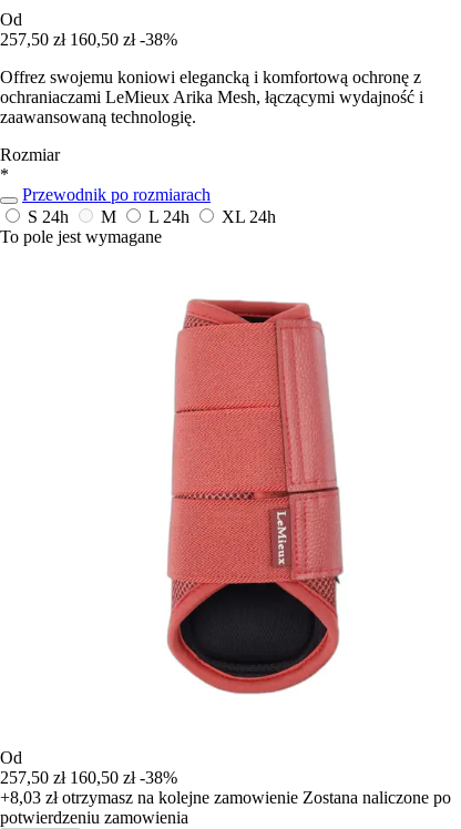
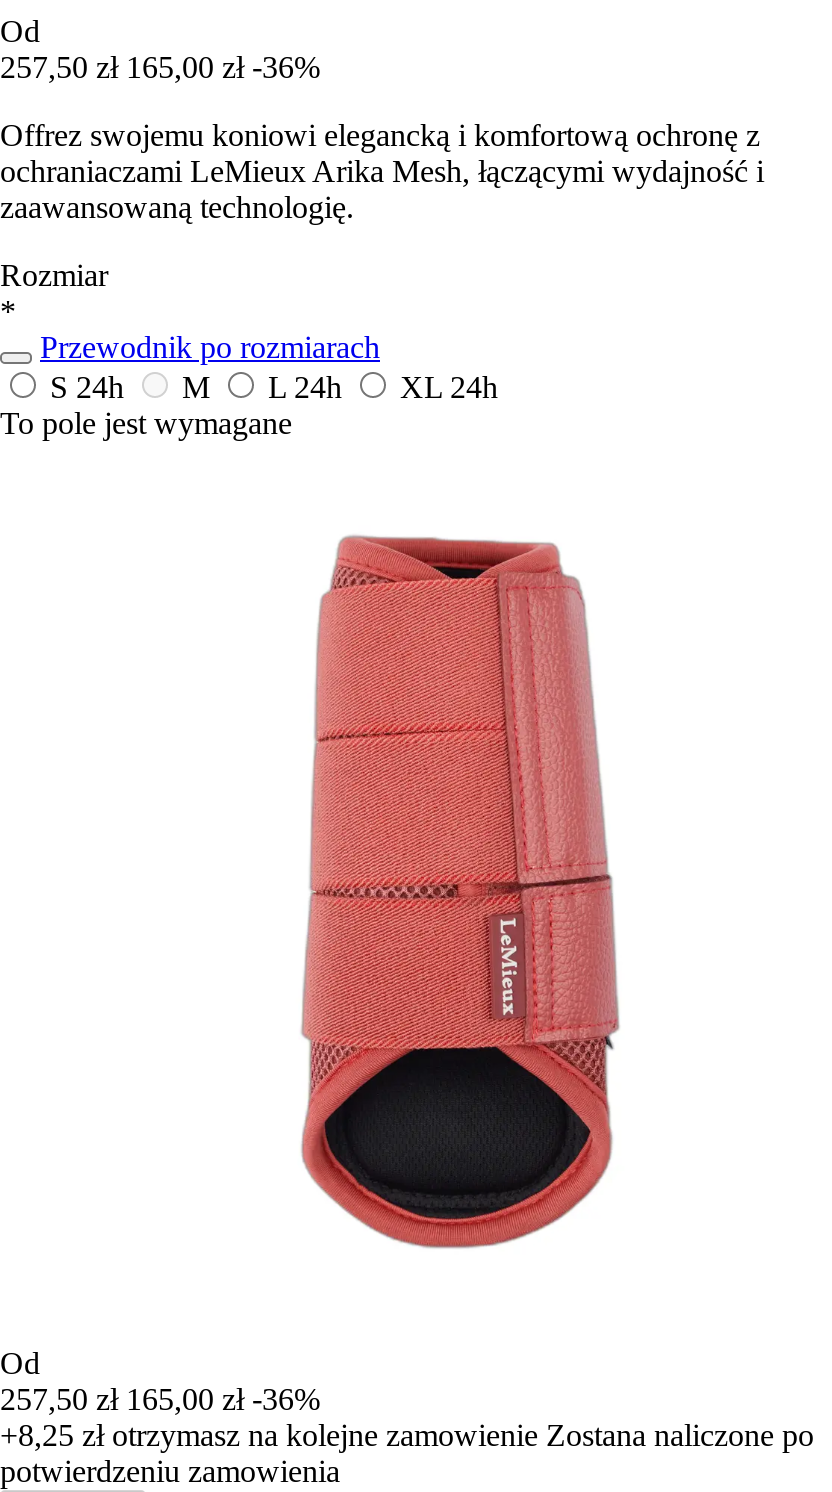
- 257,50 zł 160,50 zł -38%
+ 257,50 zł 165,00 zł -36%

- 257,50 zł 160,50 zł -38%
+ 257,50 zł 165,00 zł -36%

- +8,03 zł otrzymasz na kolejne zamowienie Zostana naliczone po
+ +8,25 zł otrzymasz na kolejne zamowienie Zostana naliczone po
